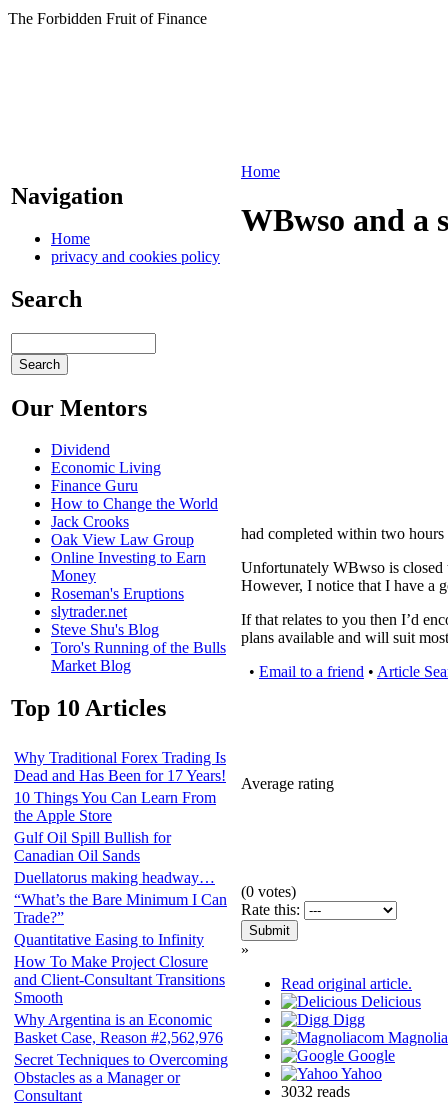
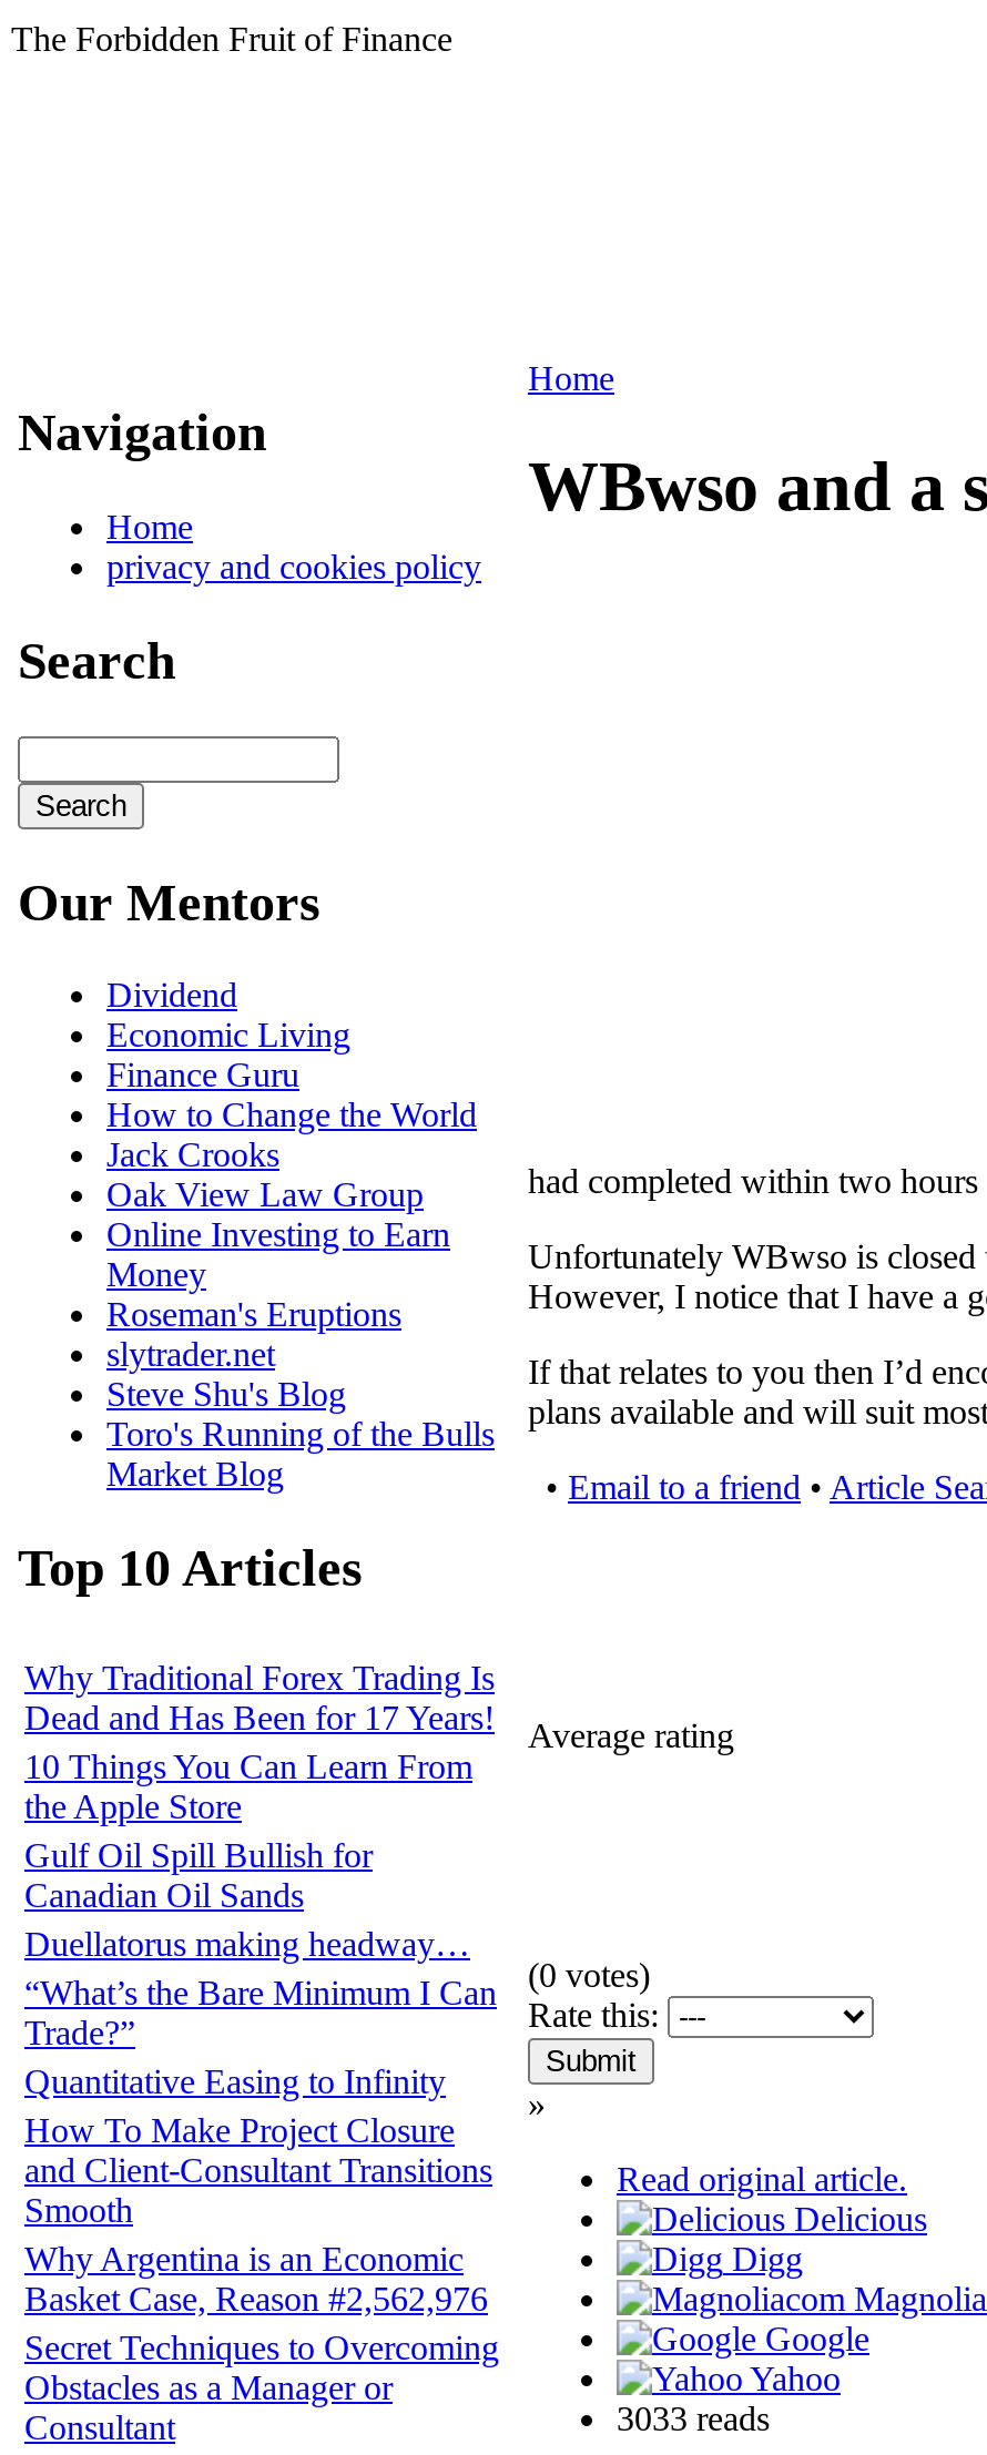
- 3032 reads
+ 3033 reads
